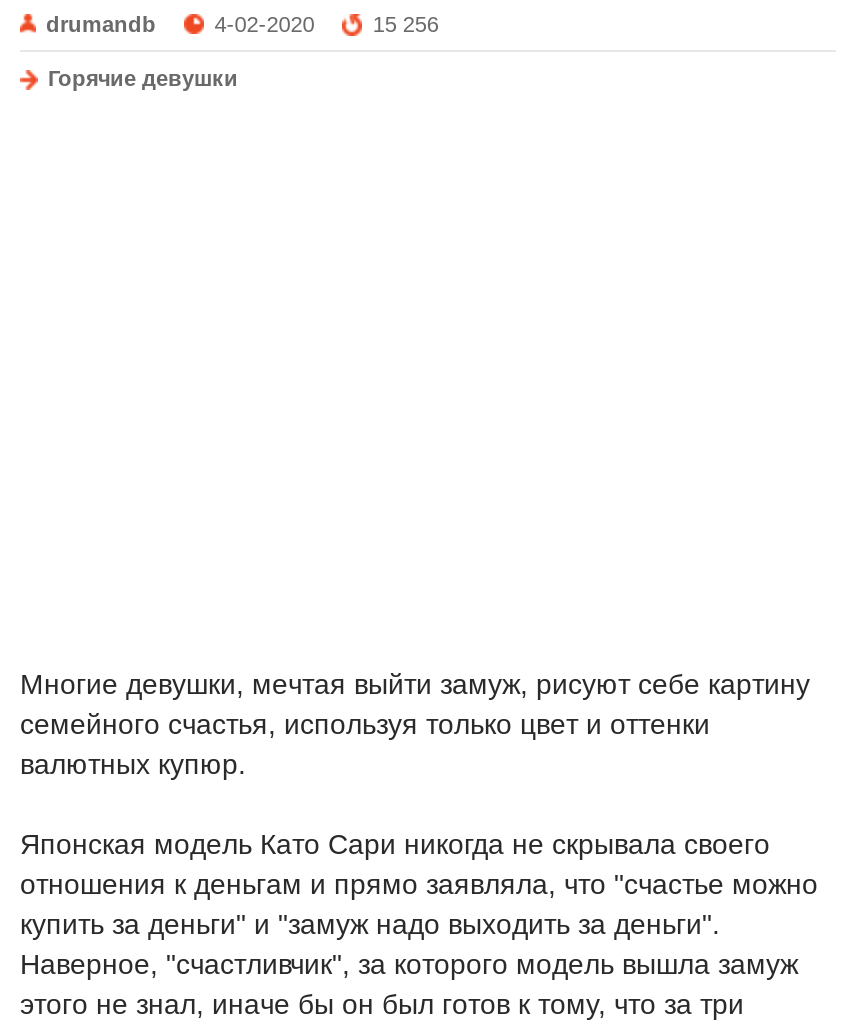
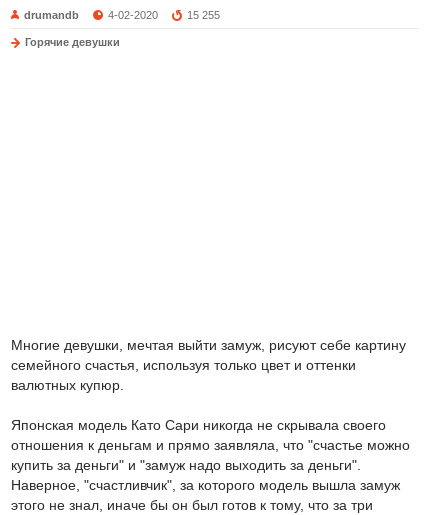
- 15 256
+ 15 255
